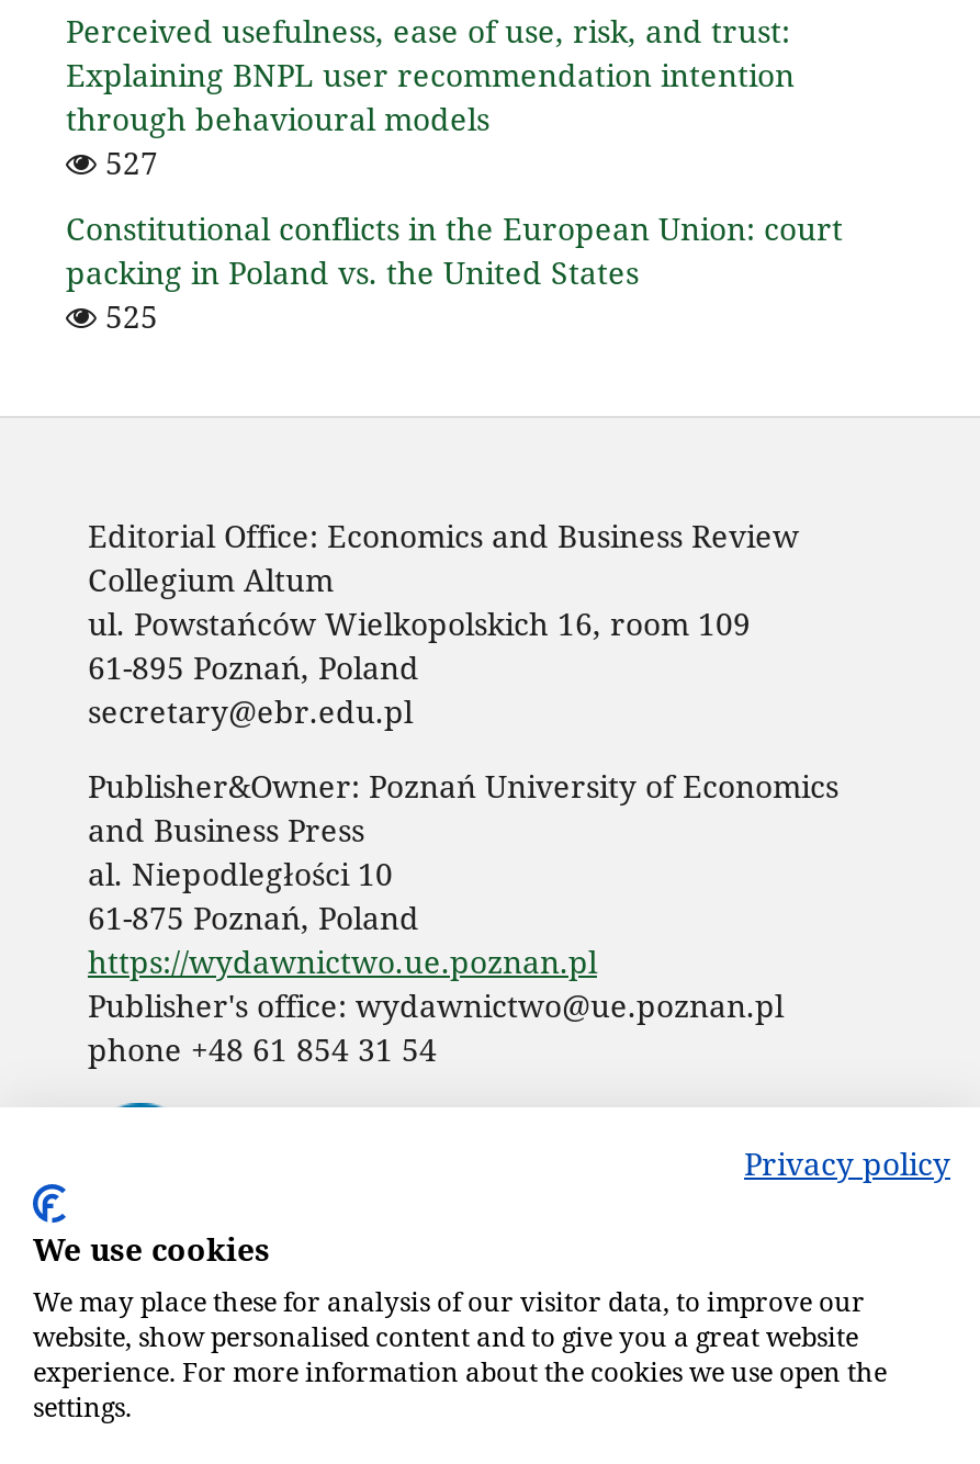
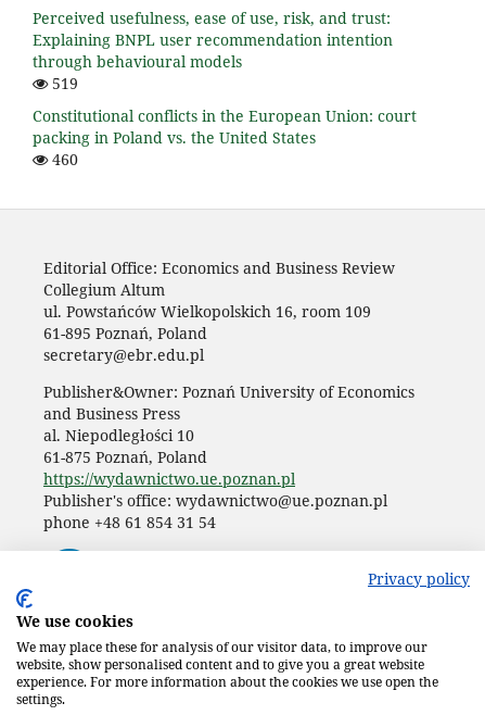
- 527
+ 519

- 525
+ 460
